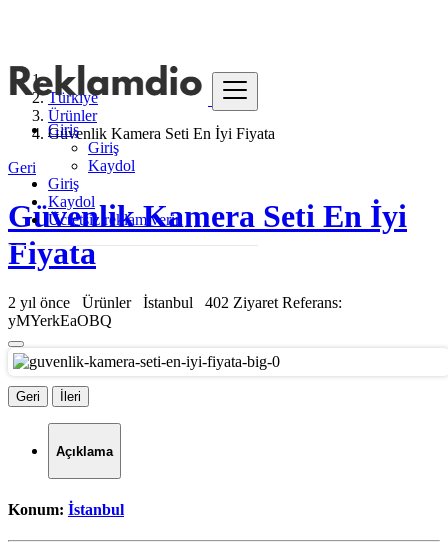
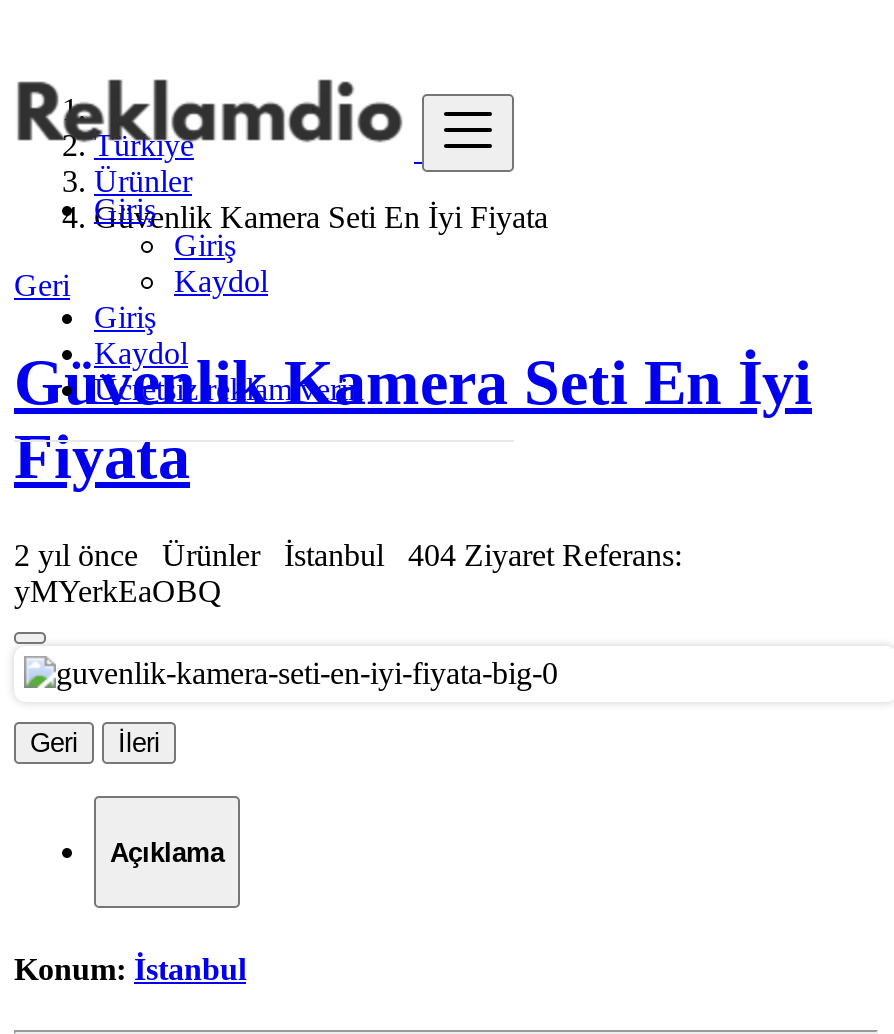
- Ürünler İstanbul 402 Ziyaret Referans:
+ Ürünler İstanbul 404 Ziyaret Referans:
